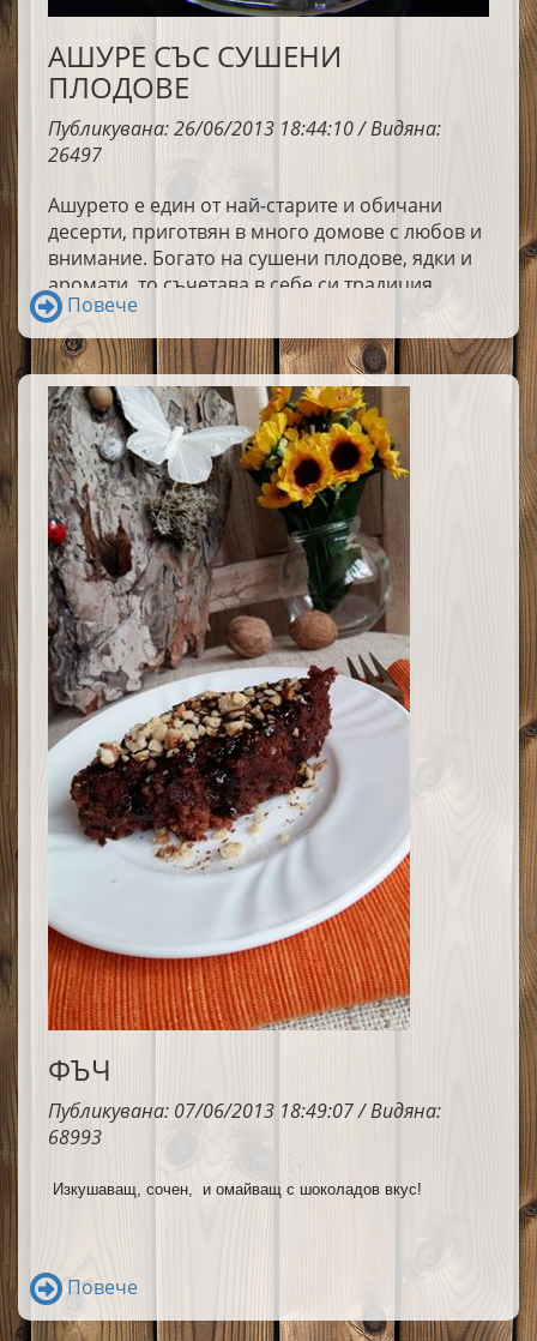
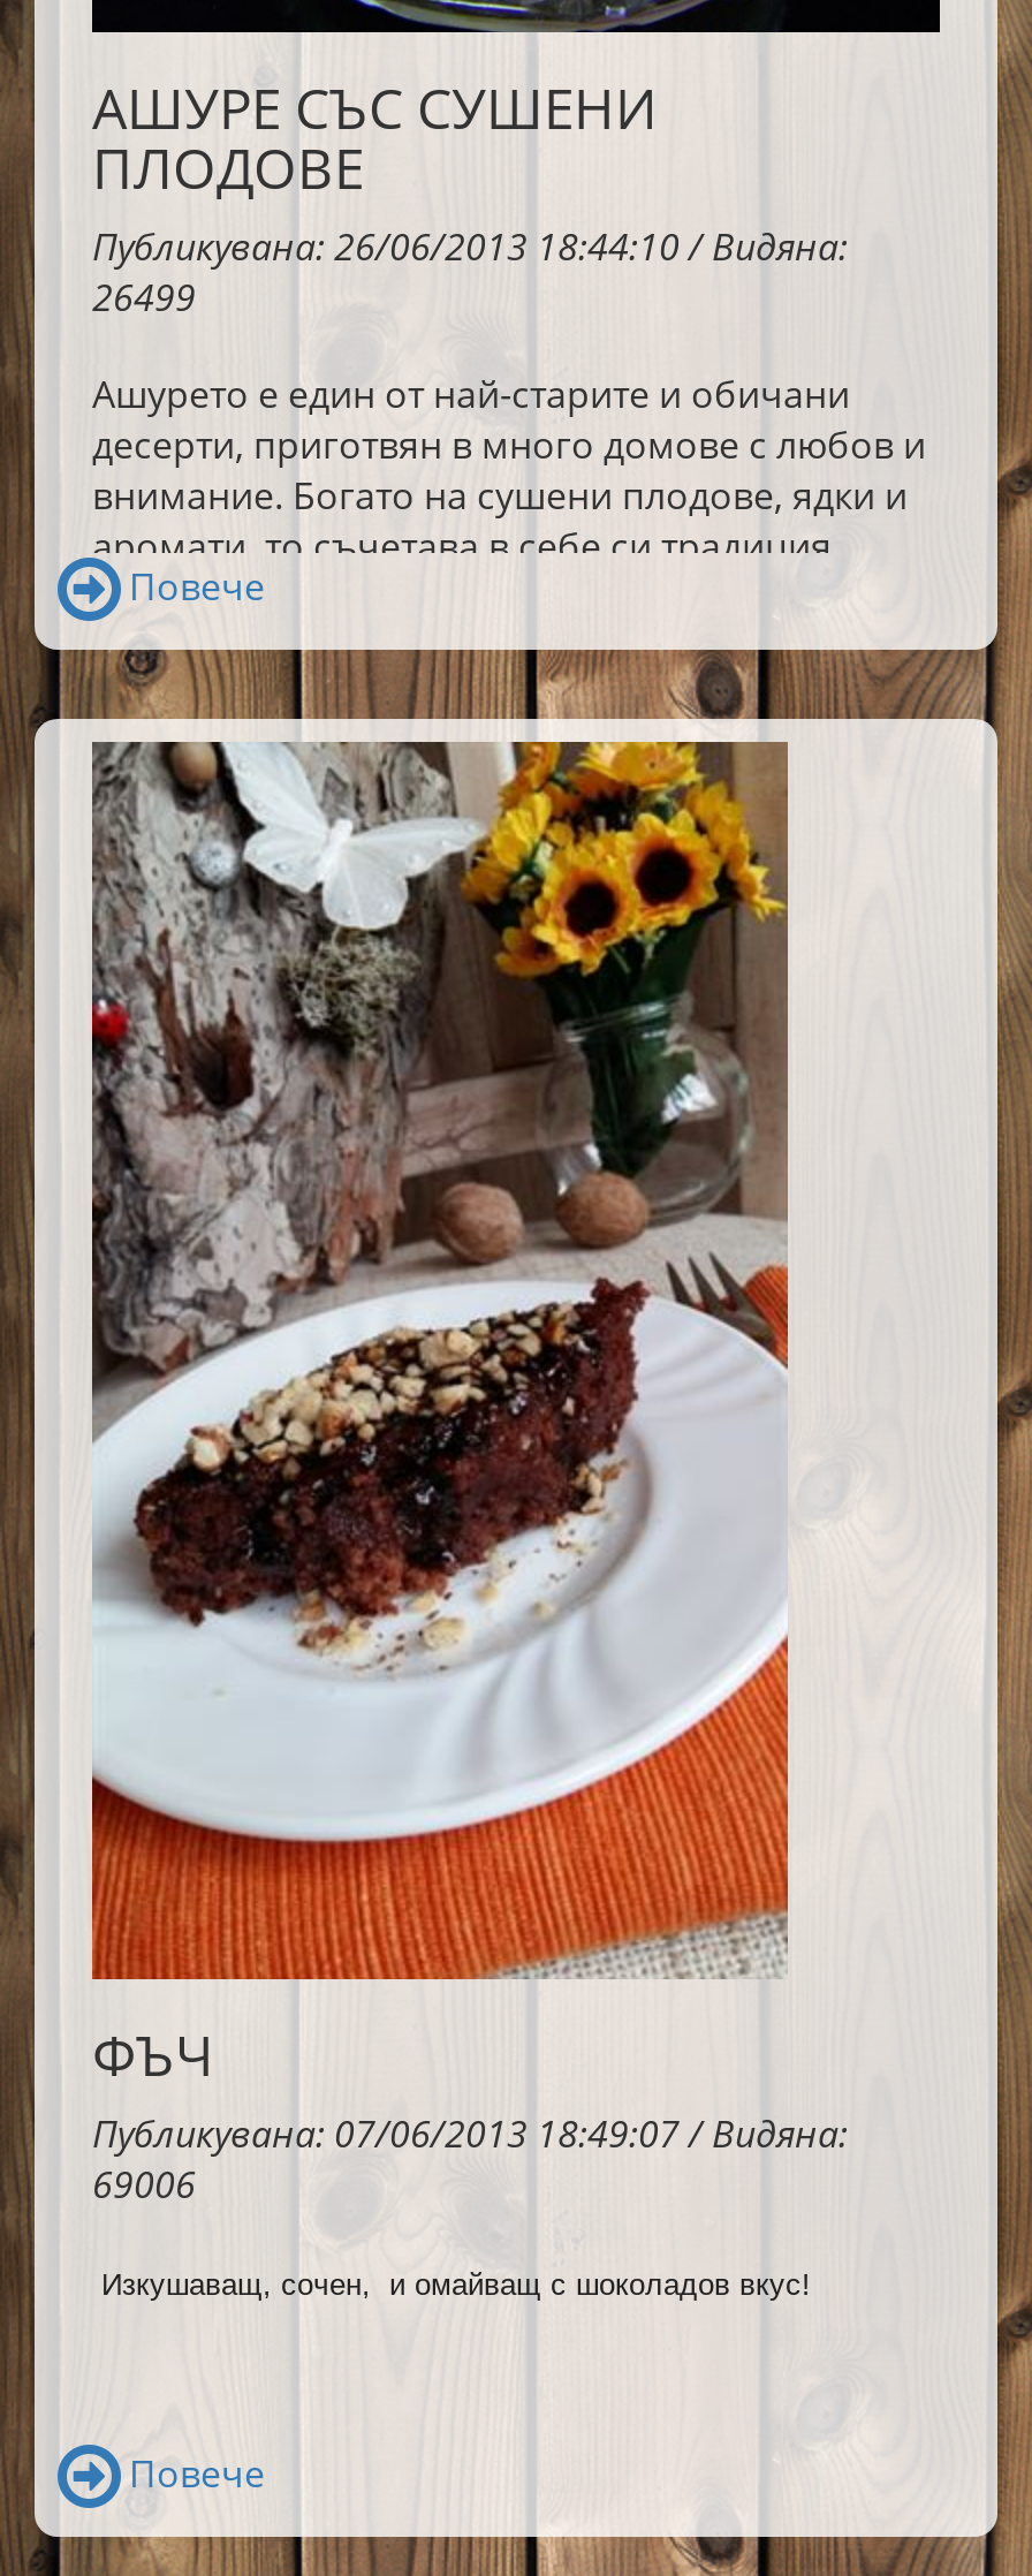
- 26497
+ 26499

- 68993
+ 69006
